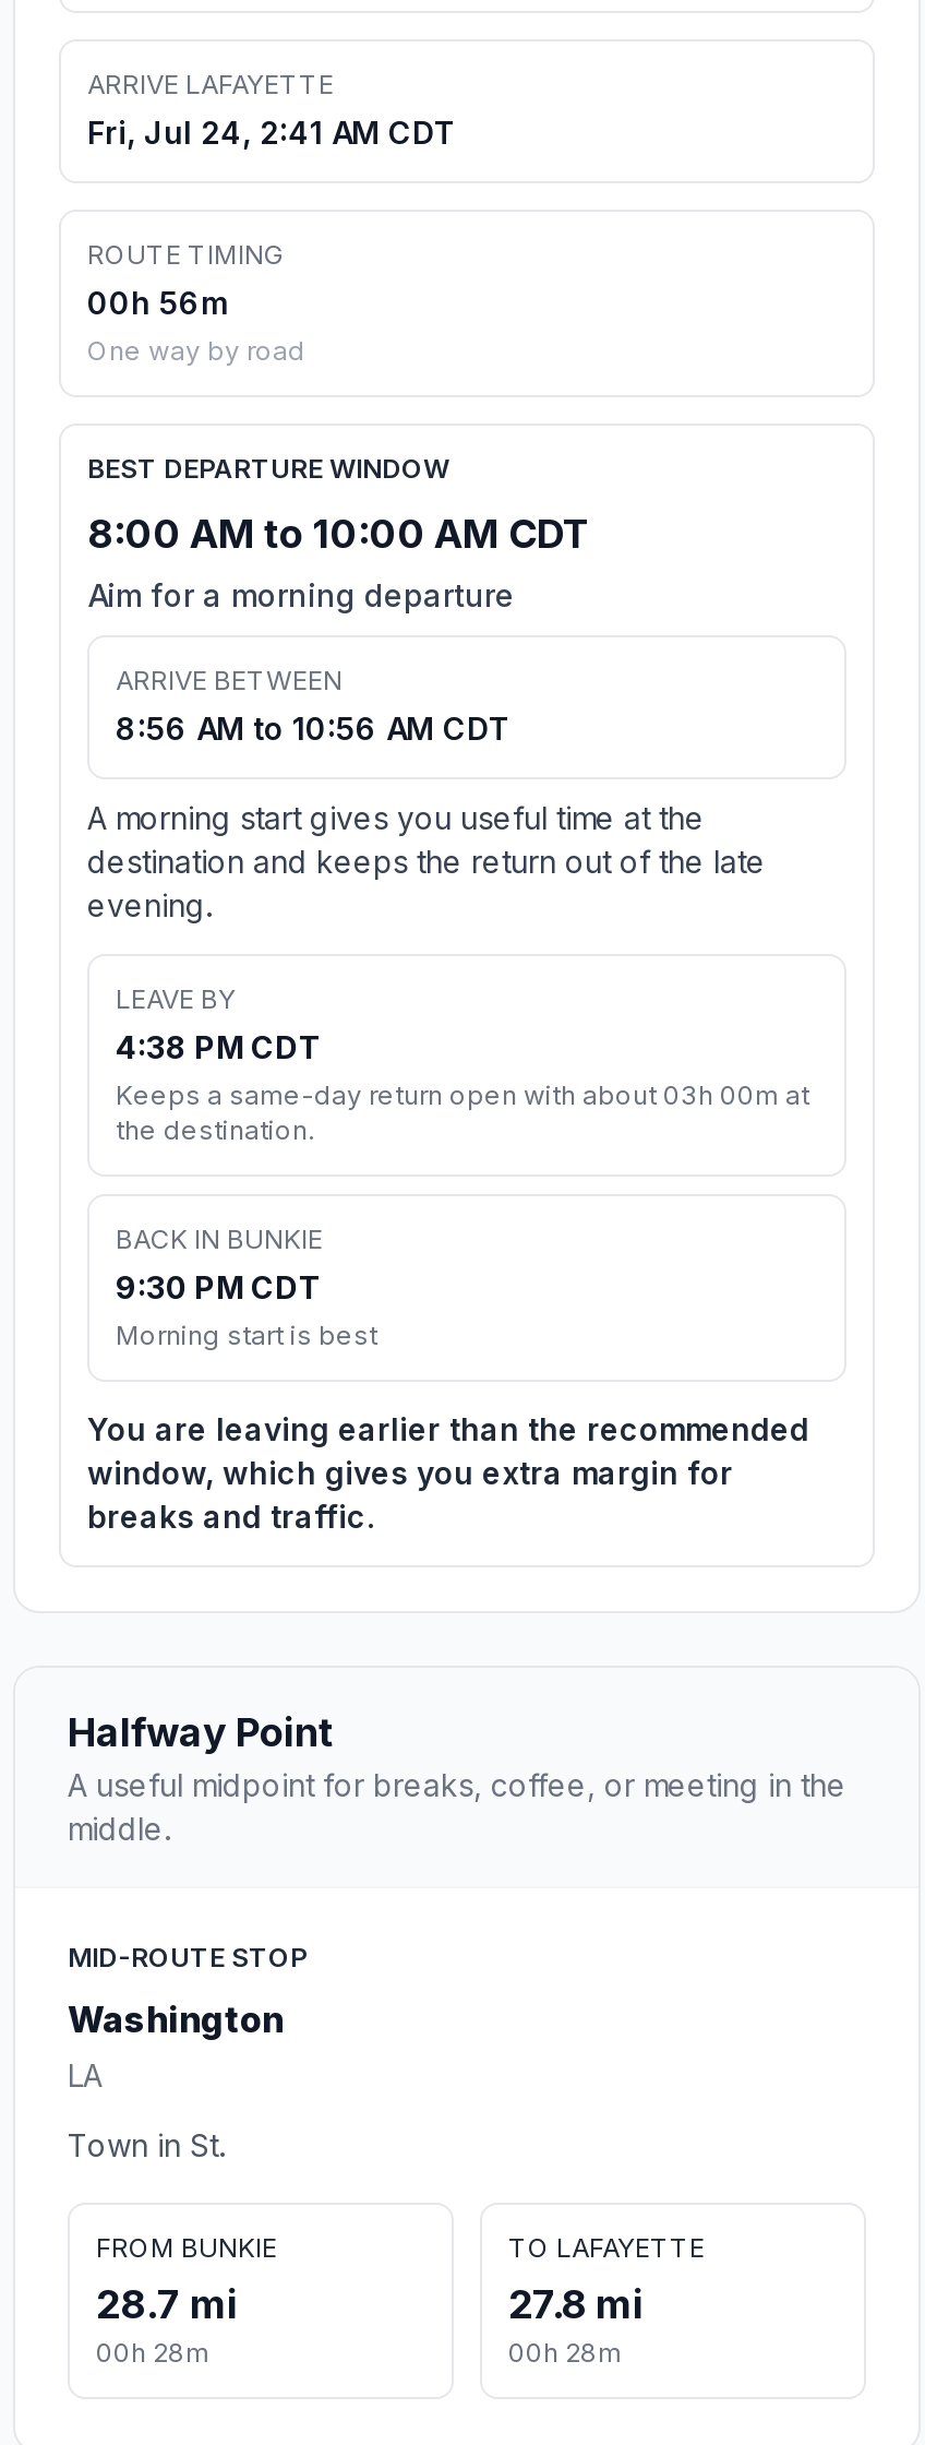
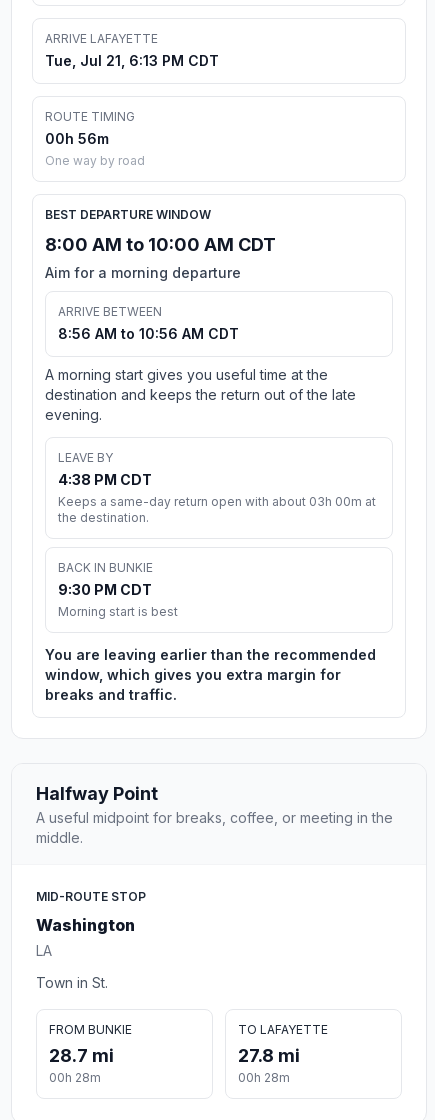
- Fri, Jul 24, 2:41 AM CDT
+ Tue, Jul 21, 6:13 PM CDT
